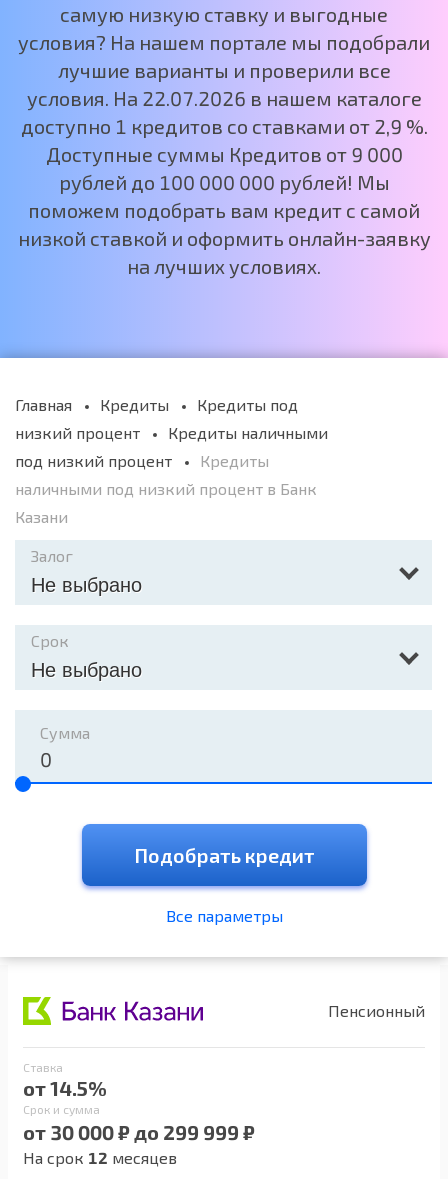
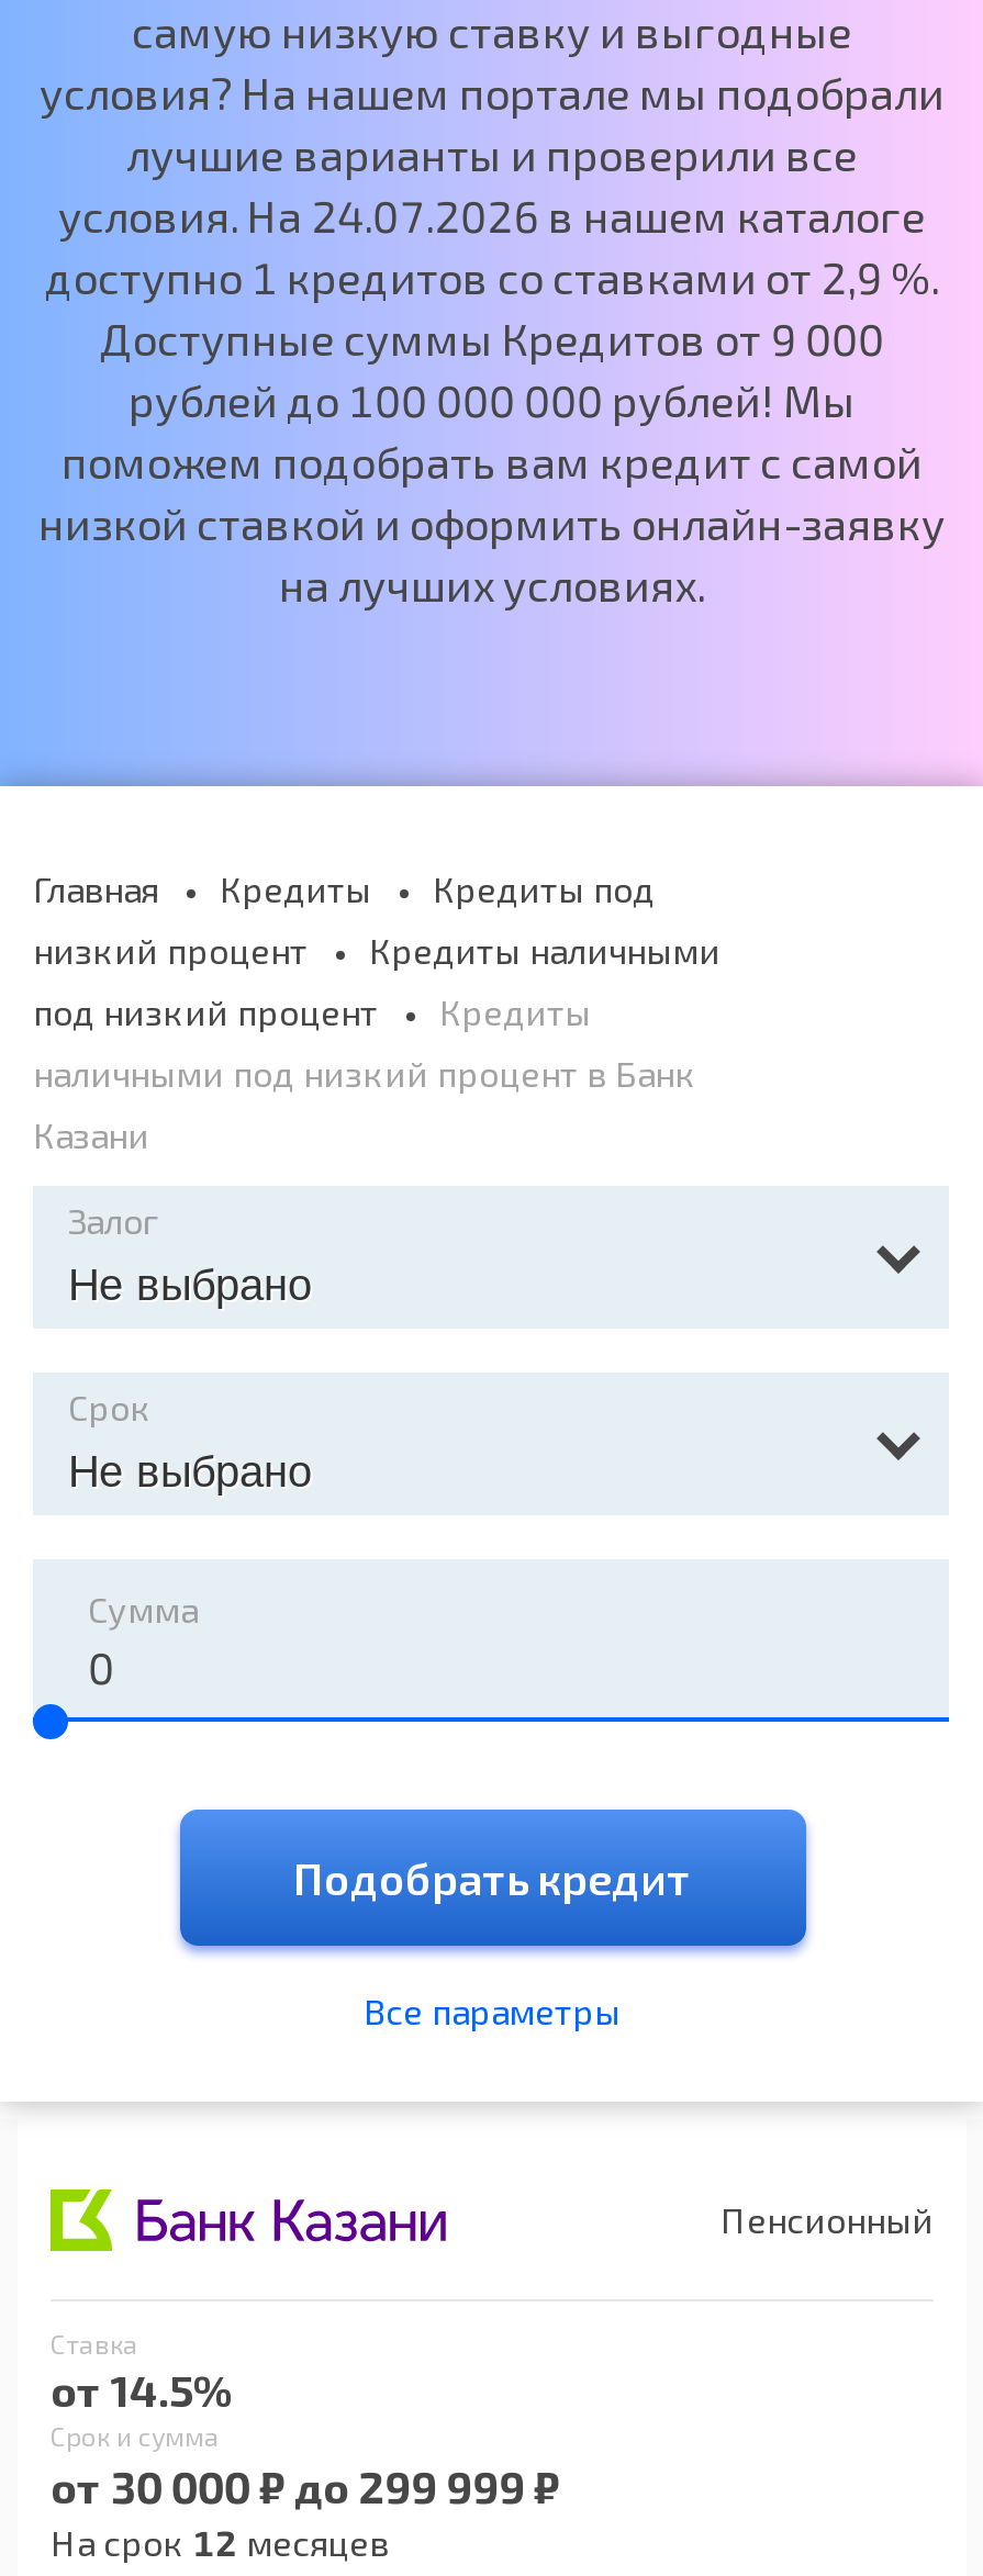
- условия. На 22.07.2026 в нашем каталоге
+ условия. На 24.07.2026 в нашем каталоге
